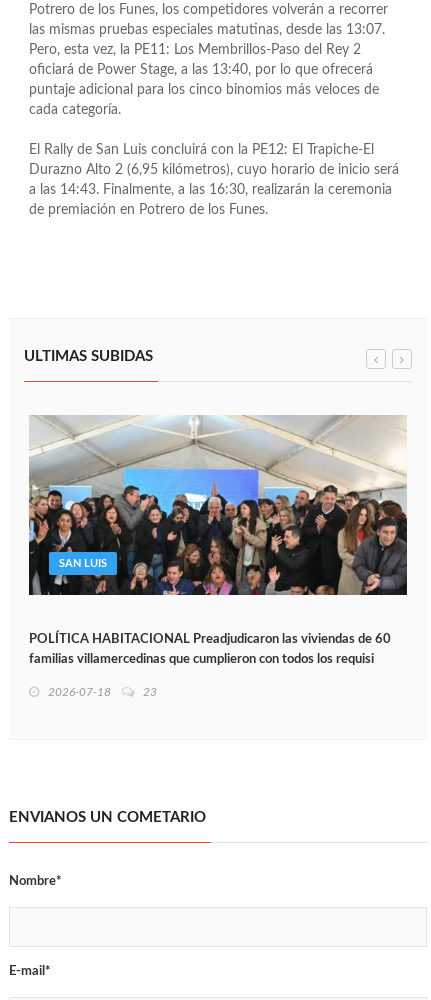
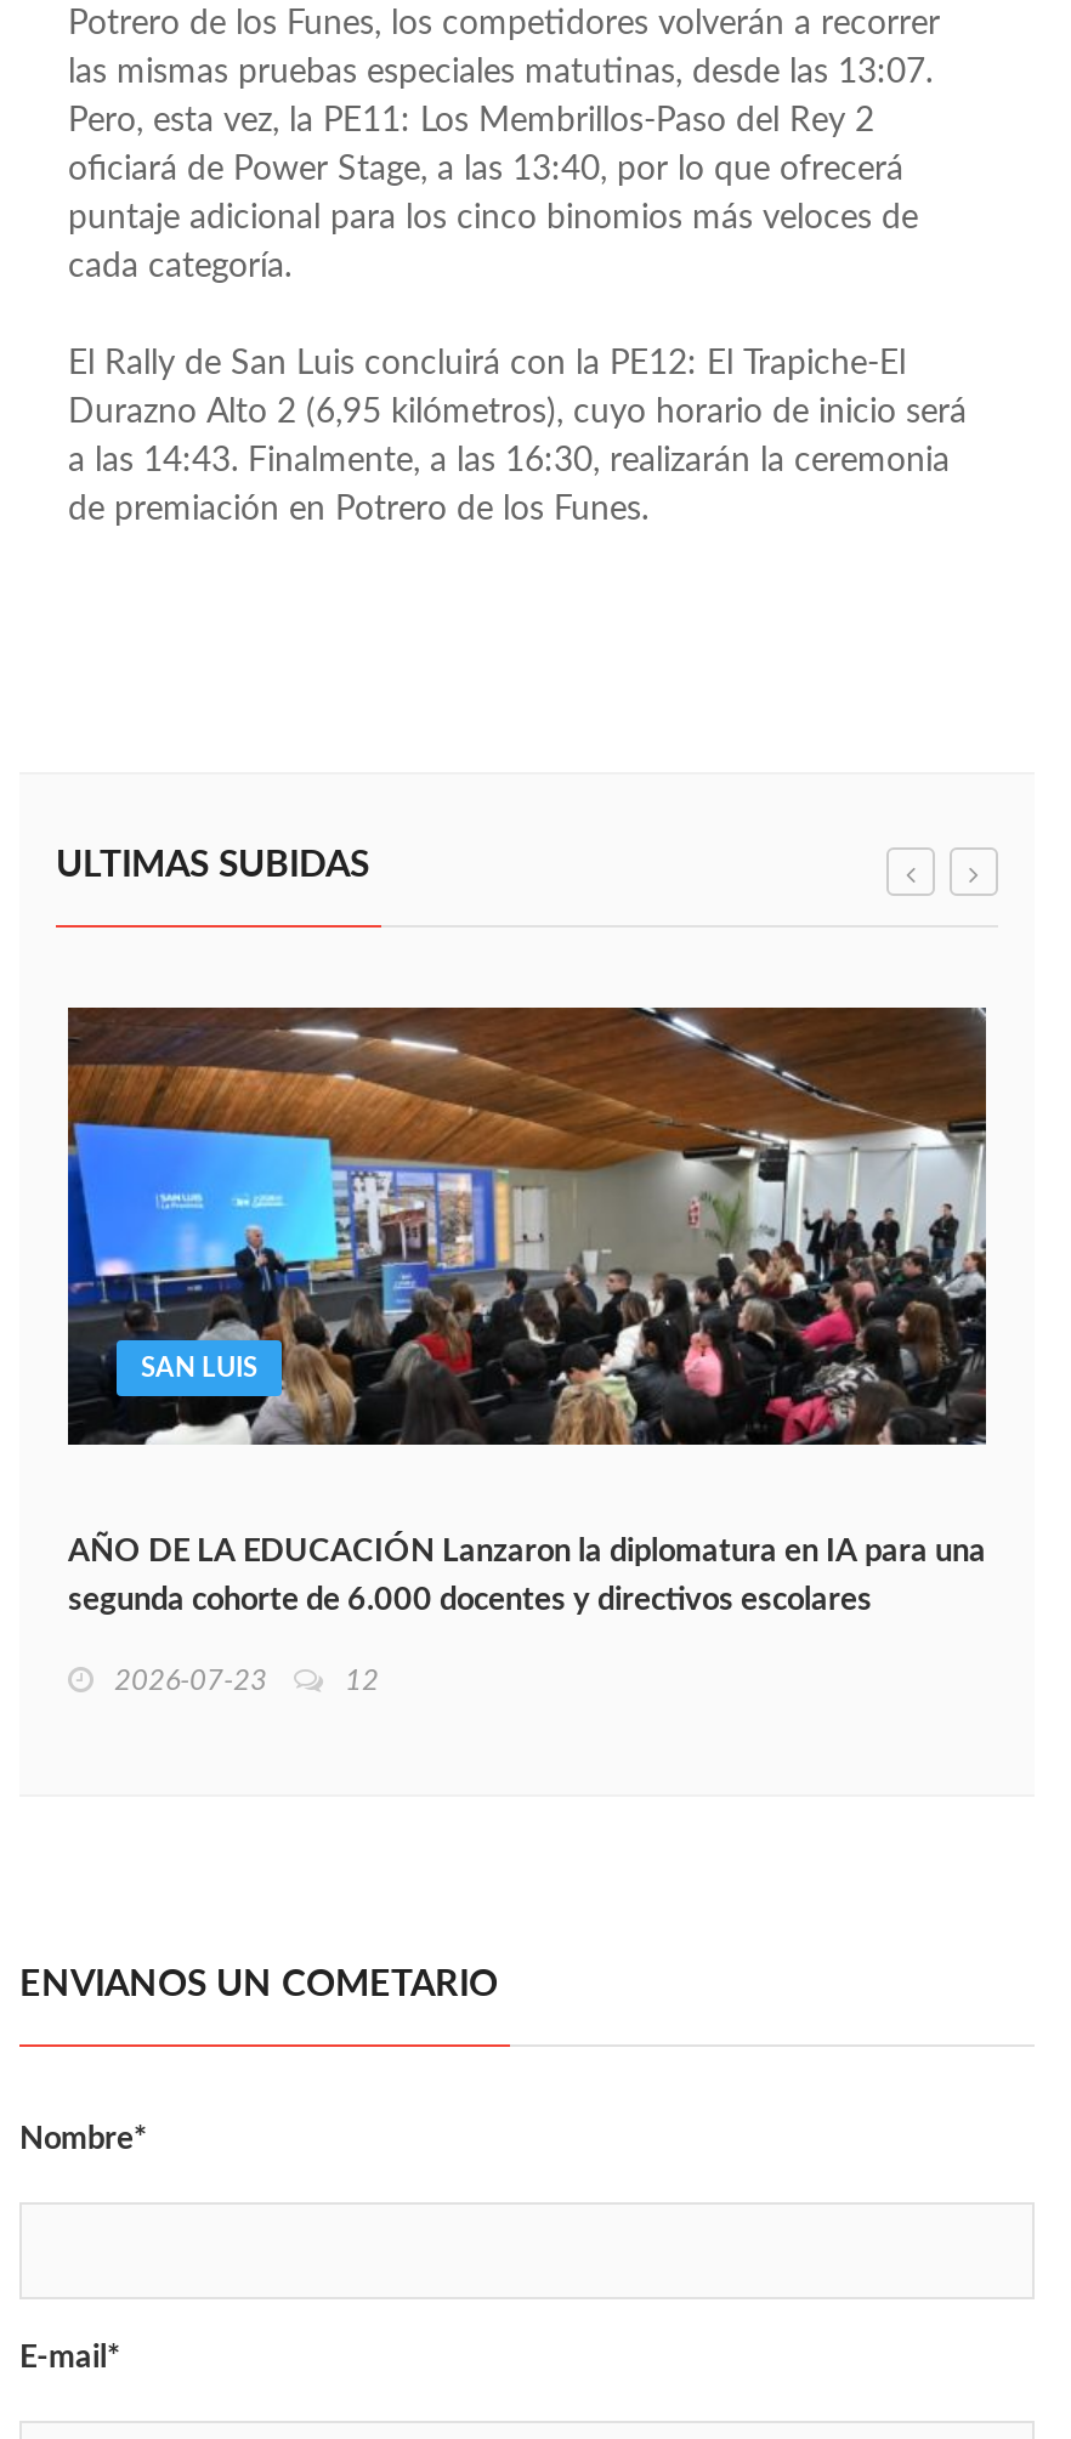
- [image]
- POLÍTICA HABITACIONAL Preadjudicaron las viviendas de 60
+ [image]
+ AÑO DE LA EDUCACIÓN Lanzaron la diplomatura en IA para una

- familias villamercedinas que cumplieron con todos los requisi
+ segunda cohorte de 6.000 docentes y directivos escolares

- 2026-07-18
- 23
+ 2026-07-23
+ 12
